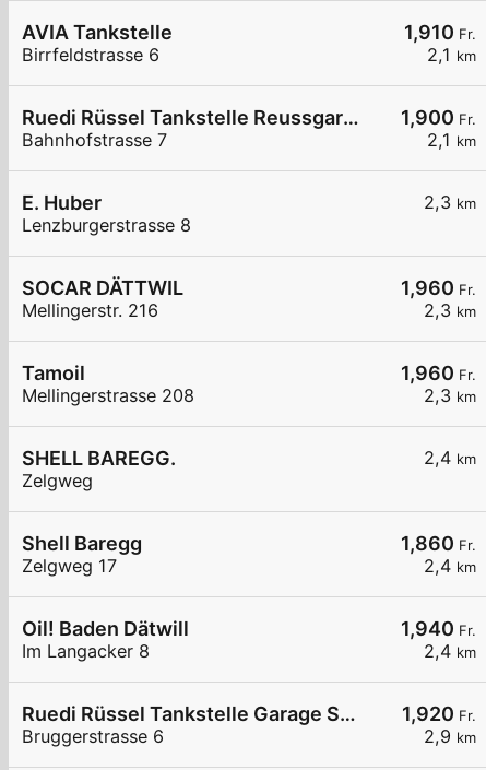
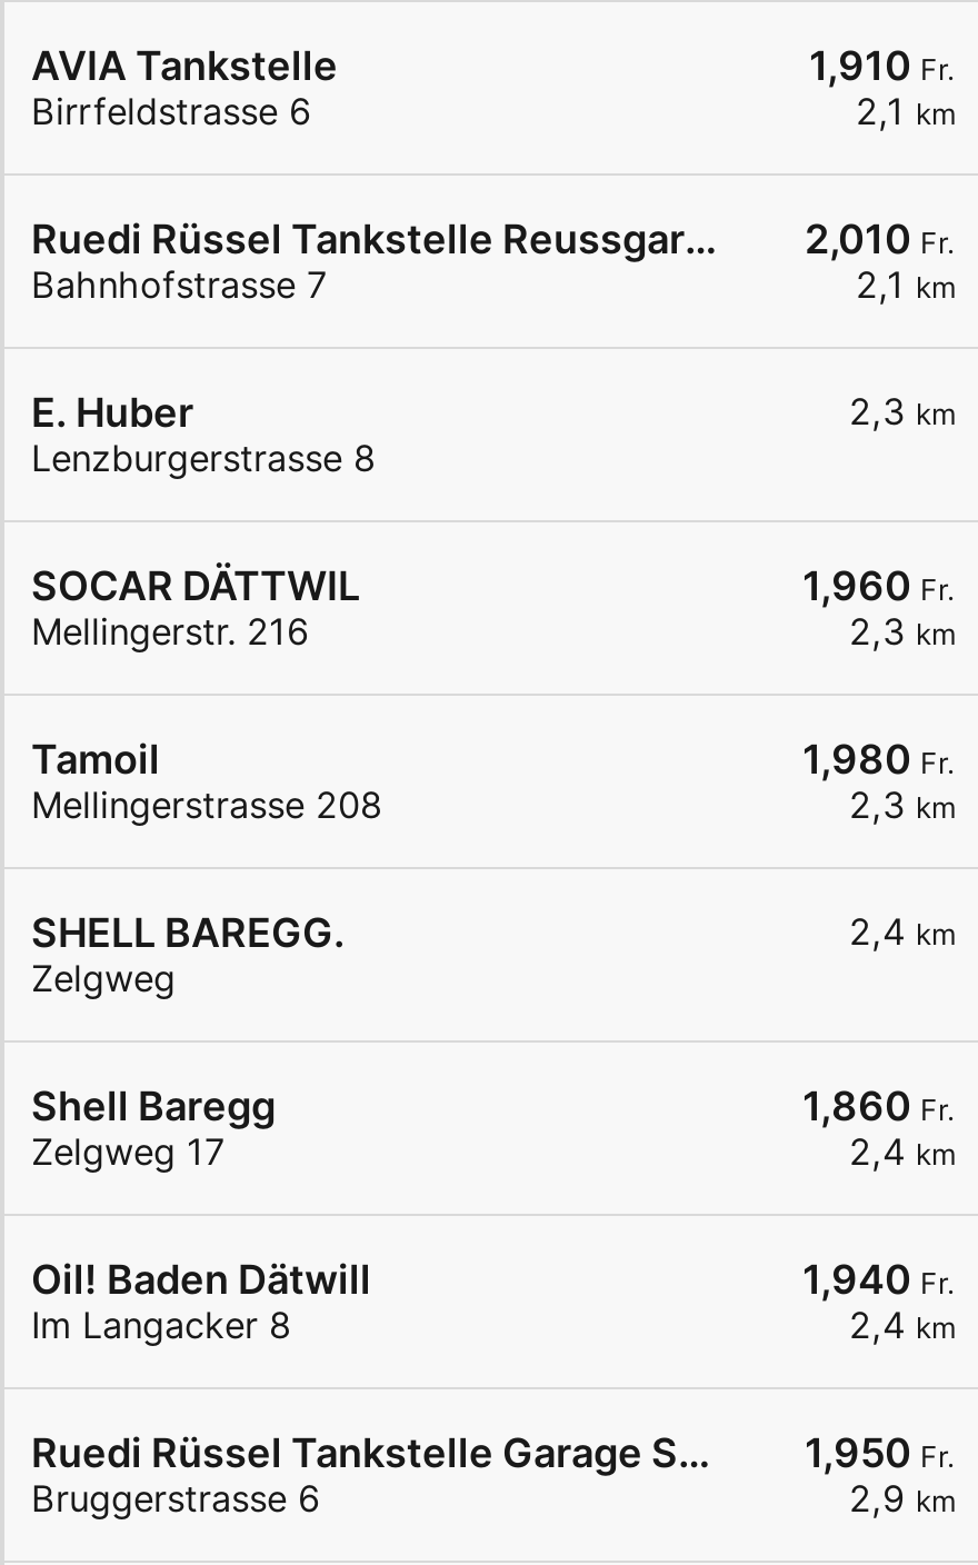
- 1,900 Fr.
+ 2,010 Fr.

- 1,960 Fr.
+ 1,980 Fr.

- 1,920 Fr.
+ 1,950 Fr.
